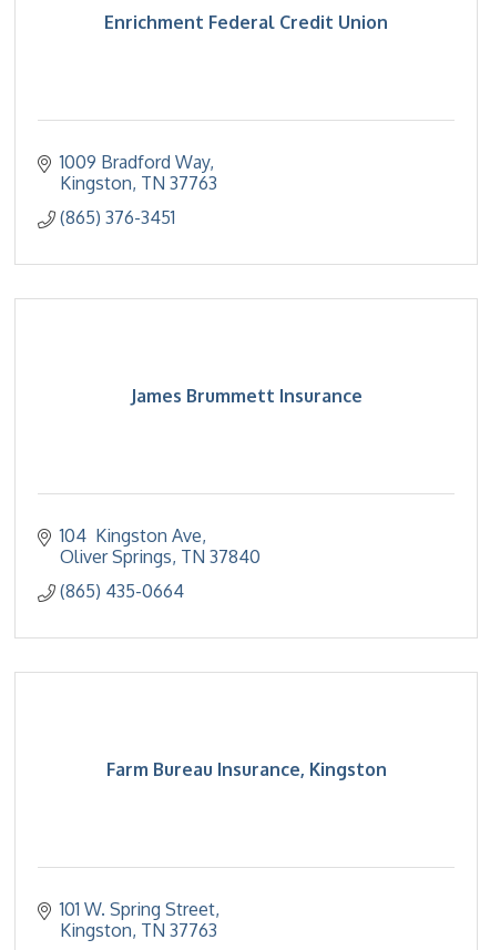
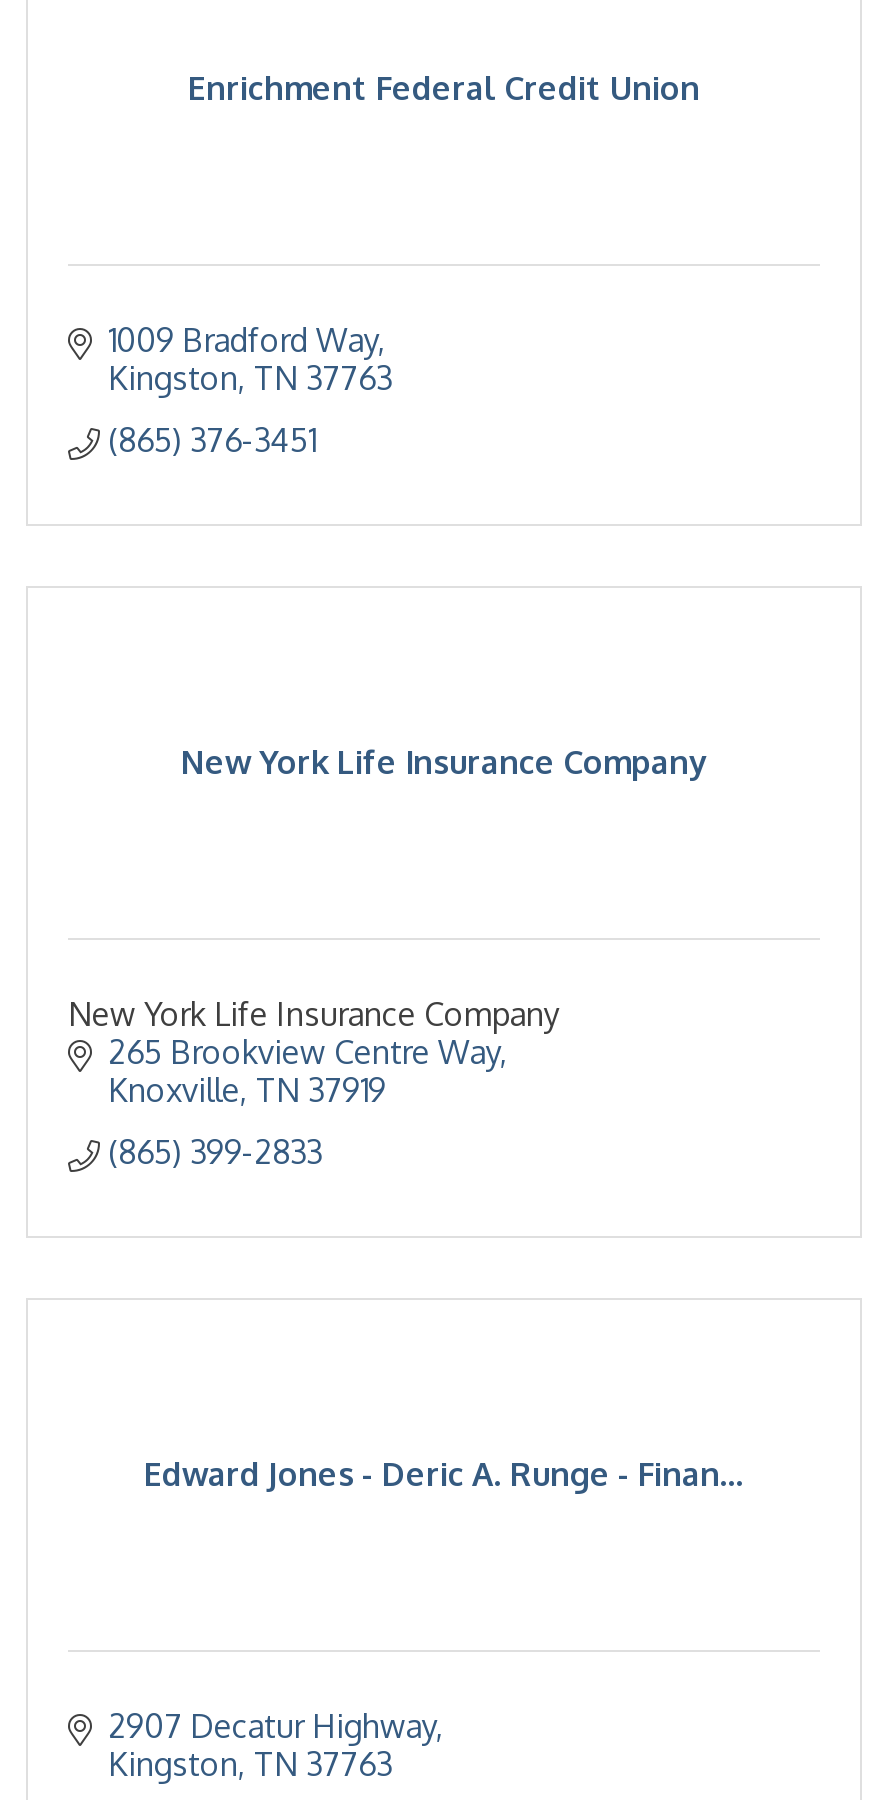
- James Brummett Insurance
+ New York Life Insurance Company

- 104 Kingston Ave
- Oliver Springs TN 37840
+ New York Life Insurance Company
+ 265 Brookview Centre Way
+ Knoxville TN 37919

- (865) 435-0664
+ (865) 399-2833

- Farm Bureau Insurance, Kingston
+ Edward Jones - Deric A. Runge - Finan...

- 101 W. Spring Street
+ 2907 Decatur Highway
